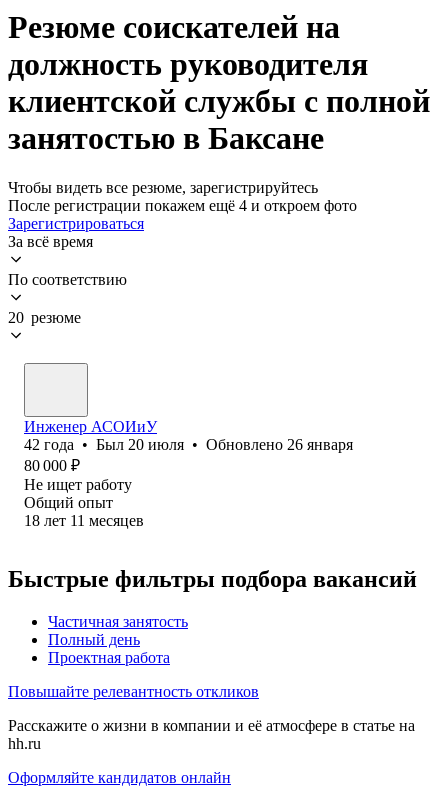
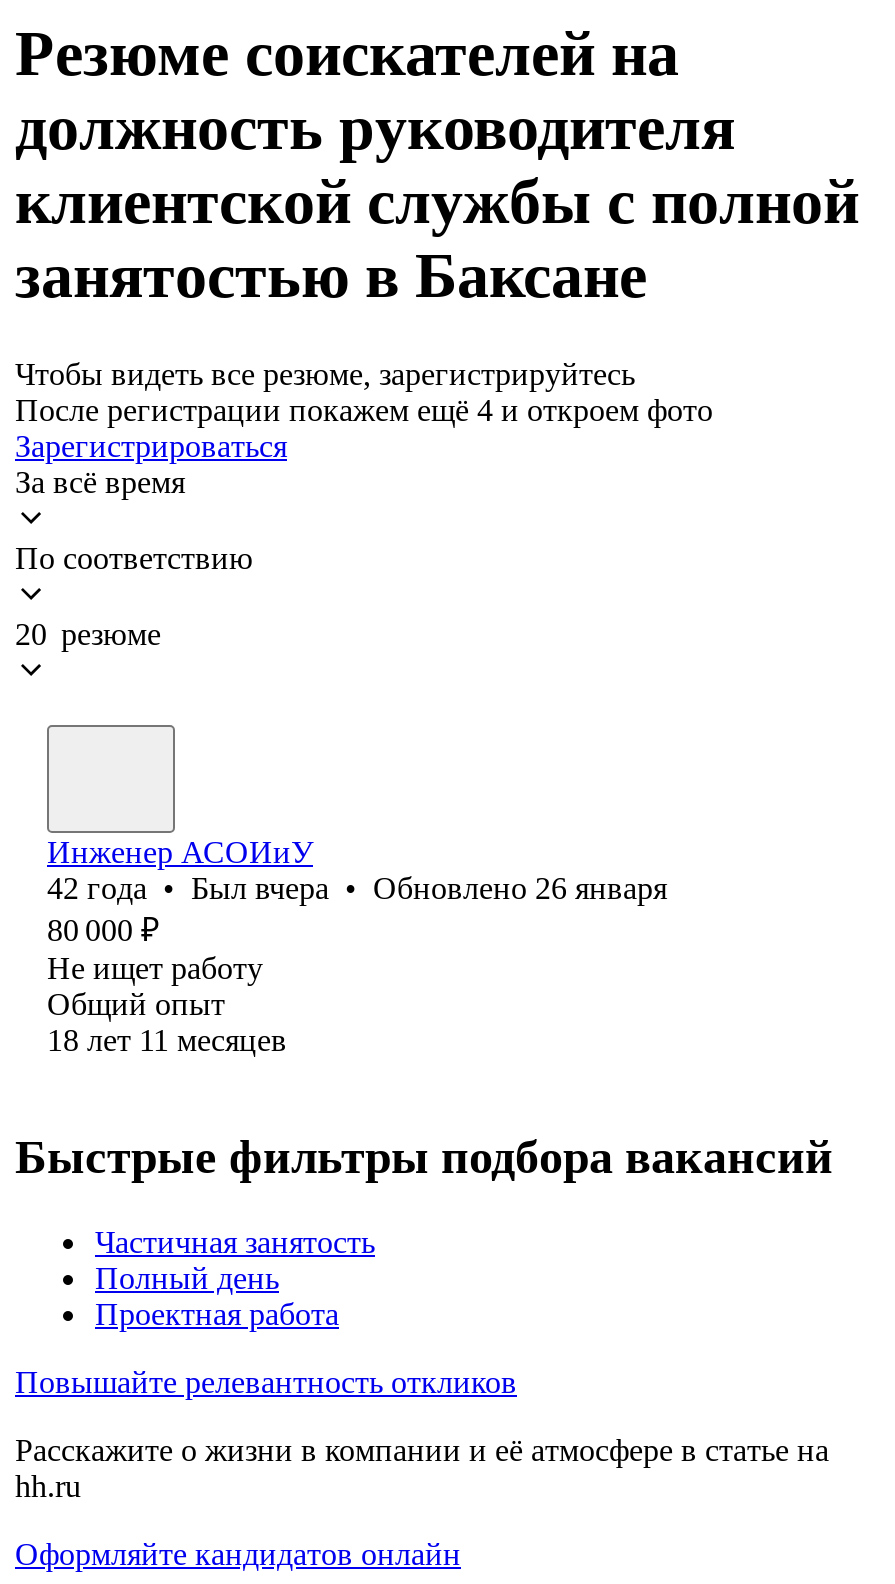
- 42 года • Был 20 июля • Обновлено 26 января
+ 42 года • Был вчера • Обновлено 26 января
